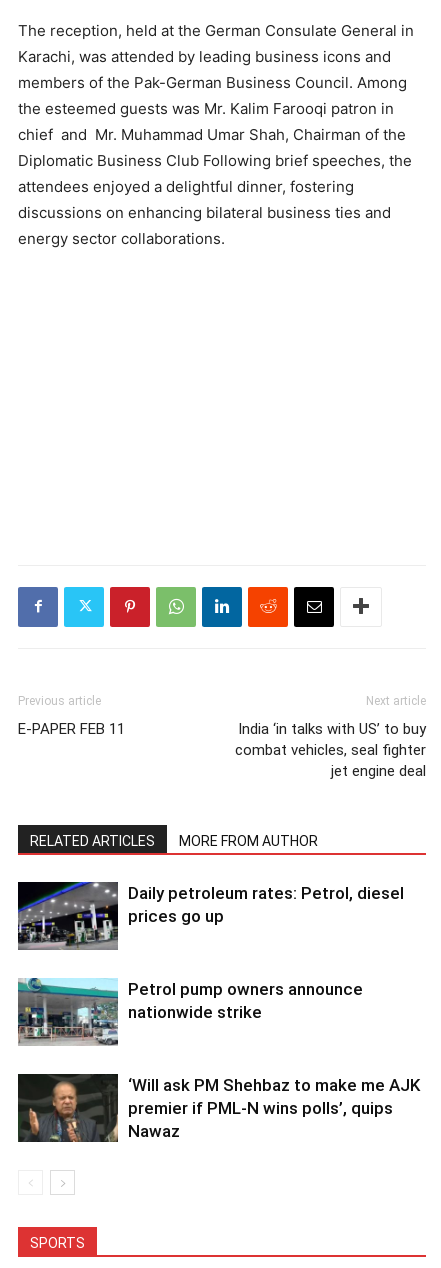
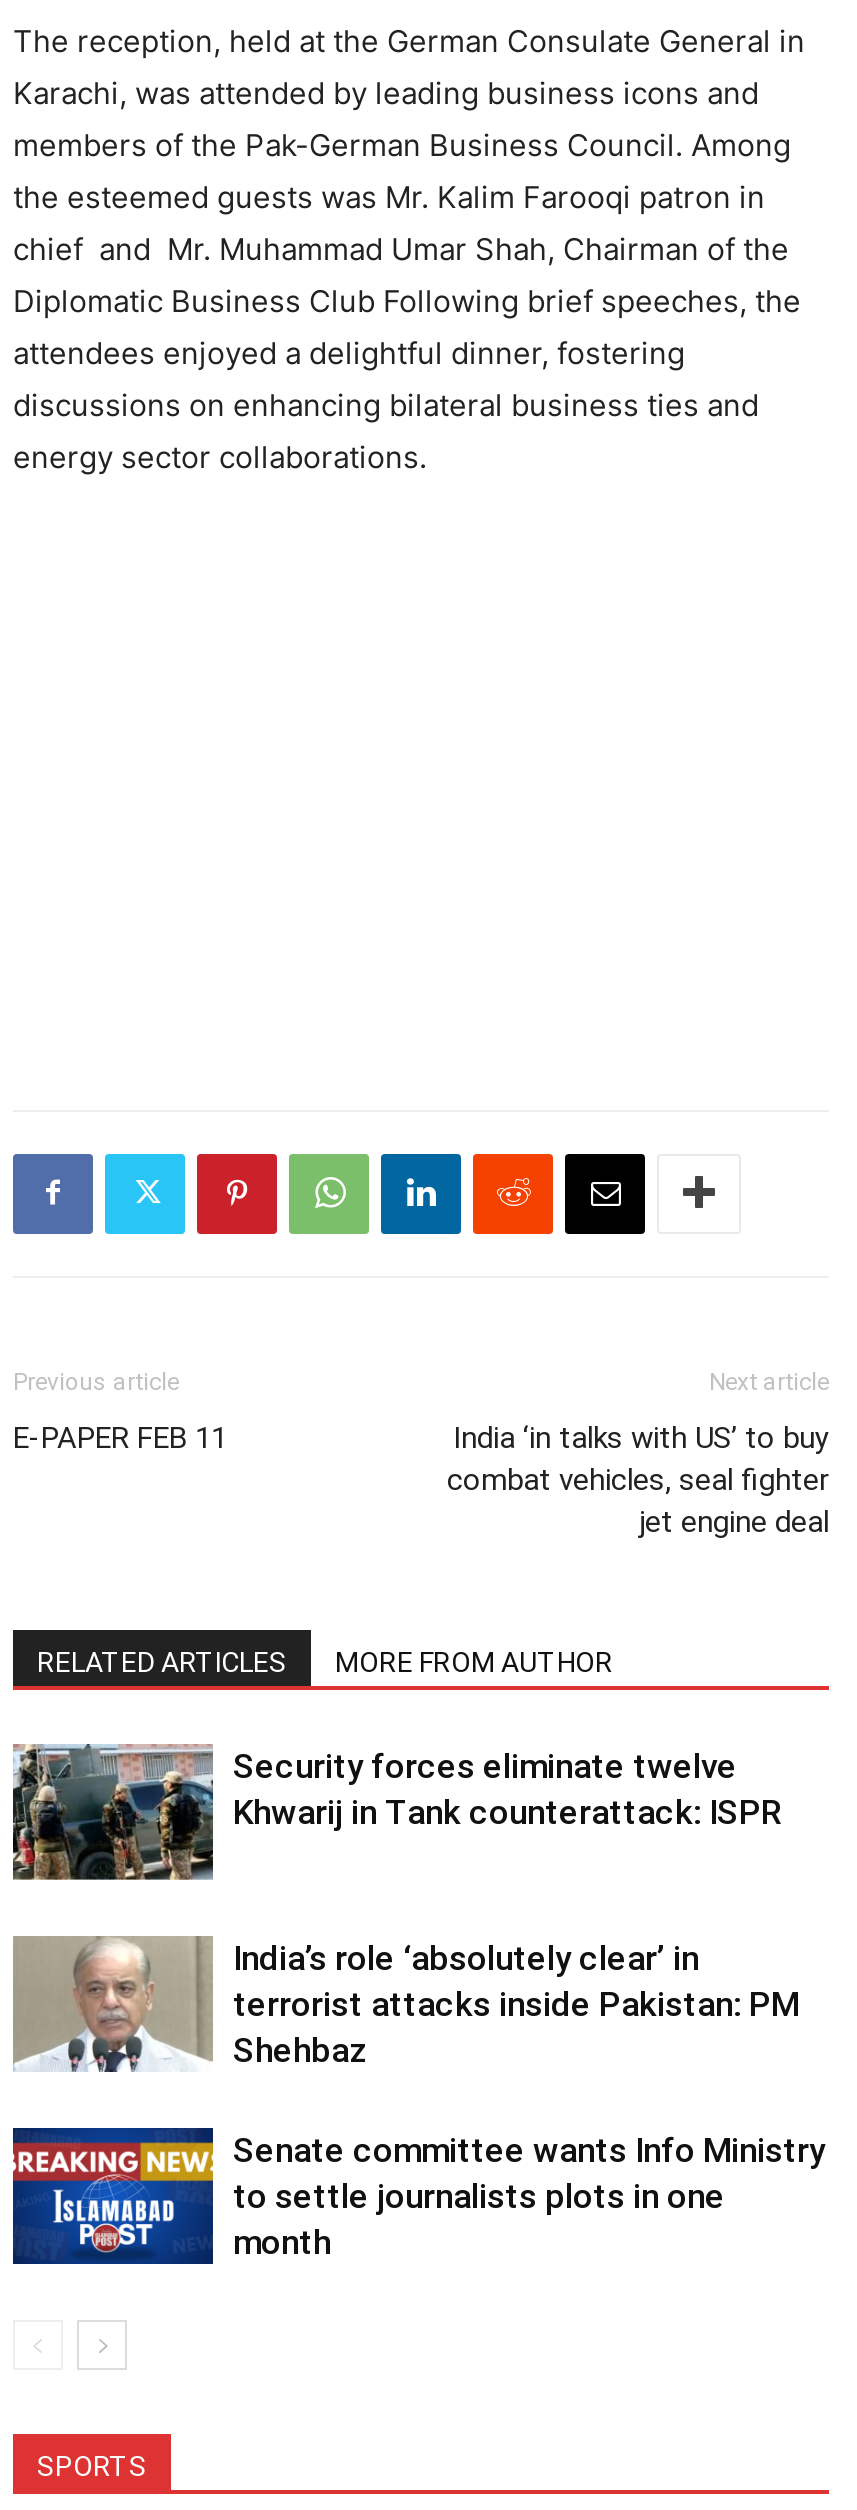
- [image]
- Daily petroleum rates: Petrol, diesel
- prices go up
+ [image]
+ Security forces eliminate twelve
+ Khwarij in Tank counterattack: ISPR

- [image]
- Petrol pump owners announce
- nationwide strike
+ [image]
+ India’s role ‘absolutely clear’ in
+ terrorist attacks inside Pakistan: PM
+ Shehbaz

- [image]
- ‘Will ask PM Shehbaz to make me AJK
- premier if PML-N wins polls’, quips
- Nawaz
+ [image]
+ Senate committee wants Info Ministry
+ to settle journalists plots in one
+ month
